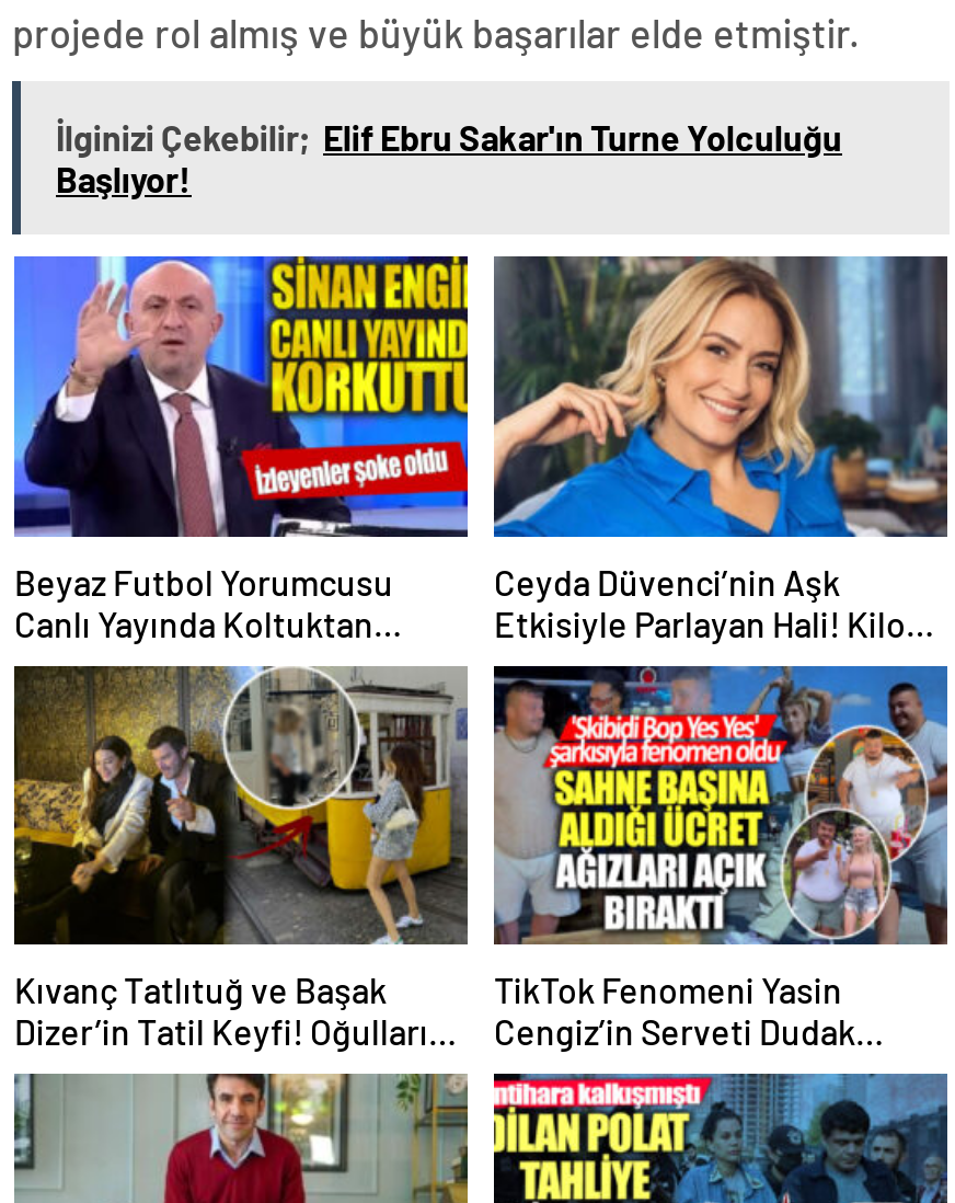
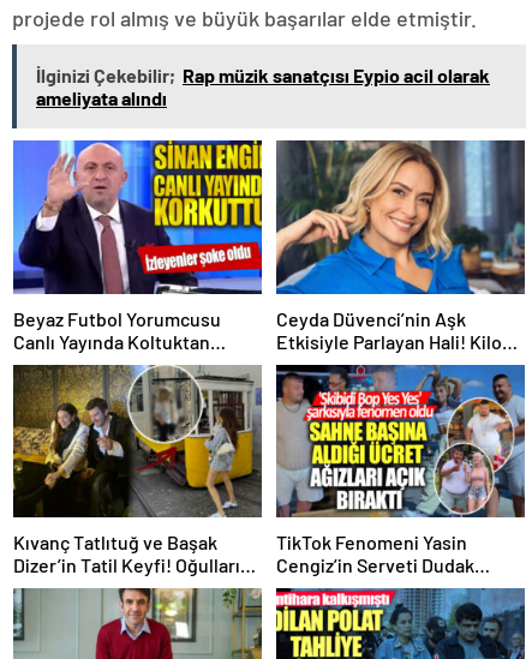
- İlginizi Çekebilir; Elif Ebru Sakar'ın Turne Yolculuğu
- Başlıyor!
+ İlginizi Çekebilir; Rap müzik sanatçısı Eypio acil olarak
+ ameliyata alındı
